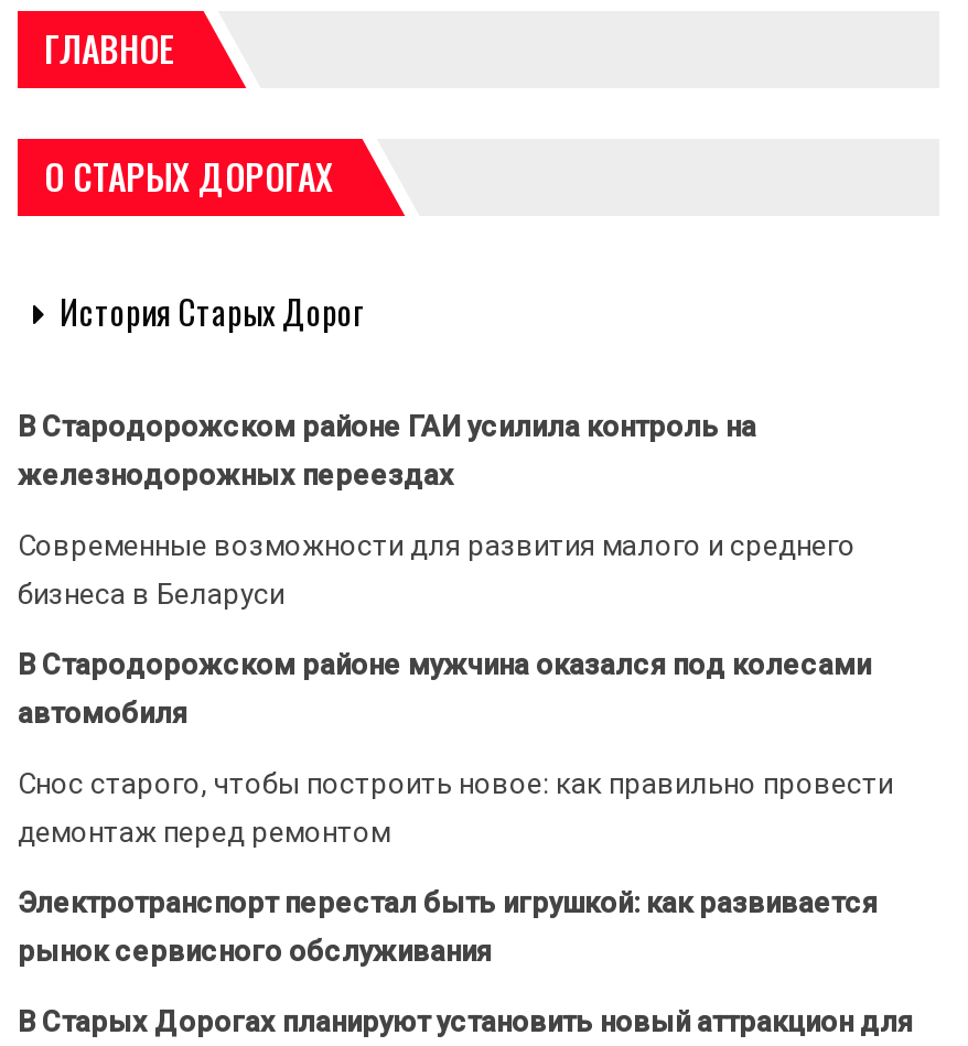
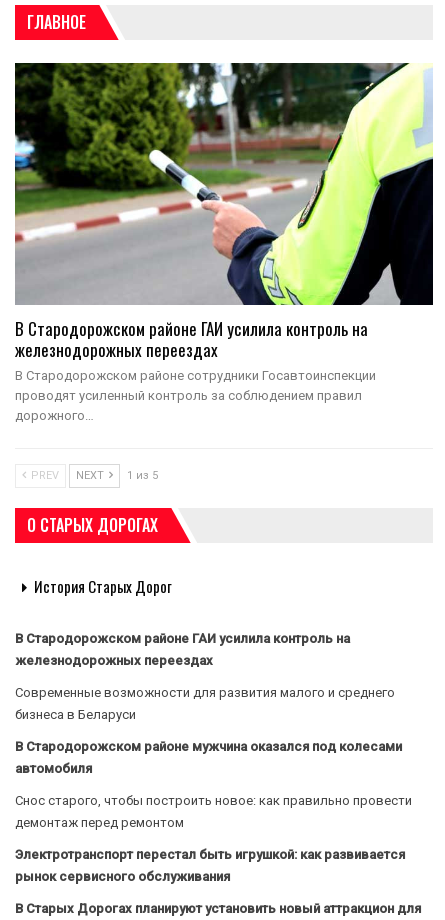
+ [image]
+ В Стародорожском районе ГАИ усилила контроль на
+ железнодорожных переездах
+ В Стародорожском районе сотрудники Госавтоинспекции
+ проводят усиленный контроль за соблюдением правил
+ дорожного…

+ PREV
+ NEXT
+ 1 из 5
